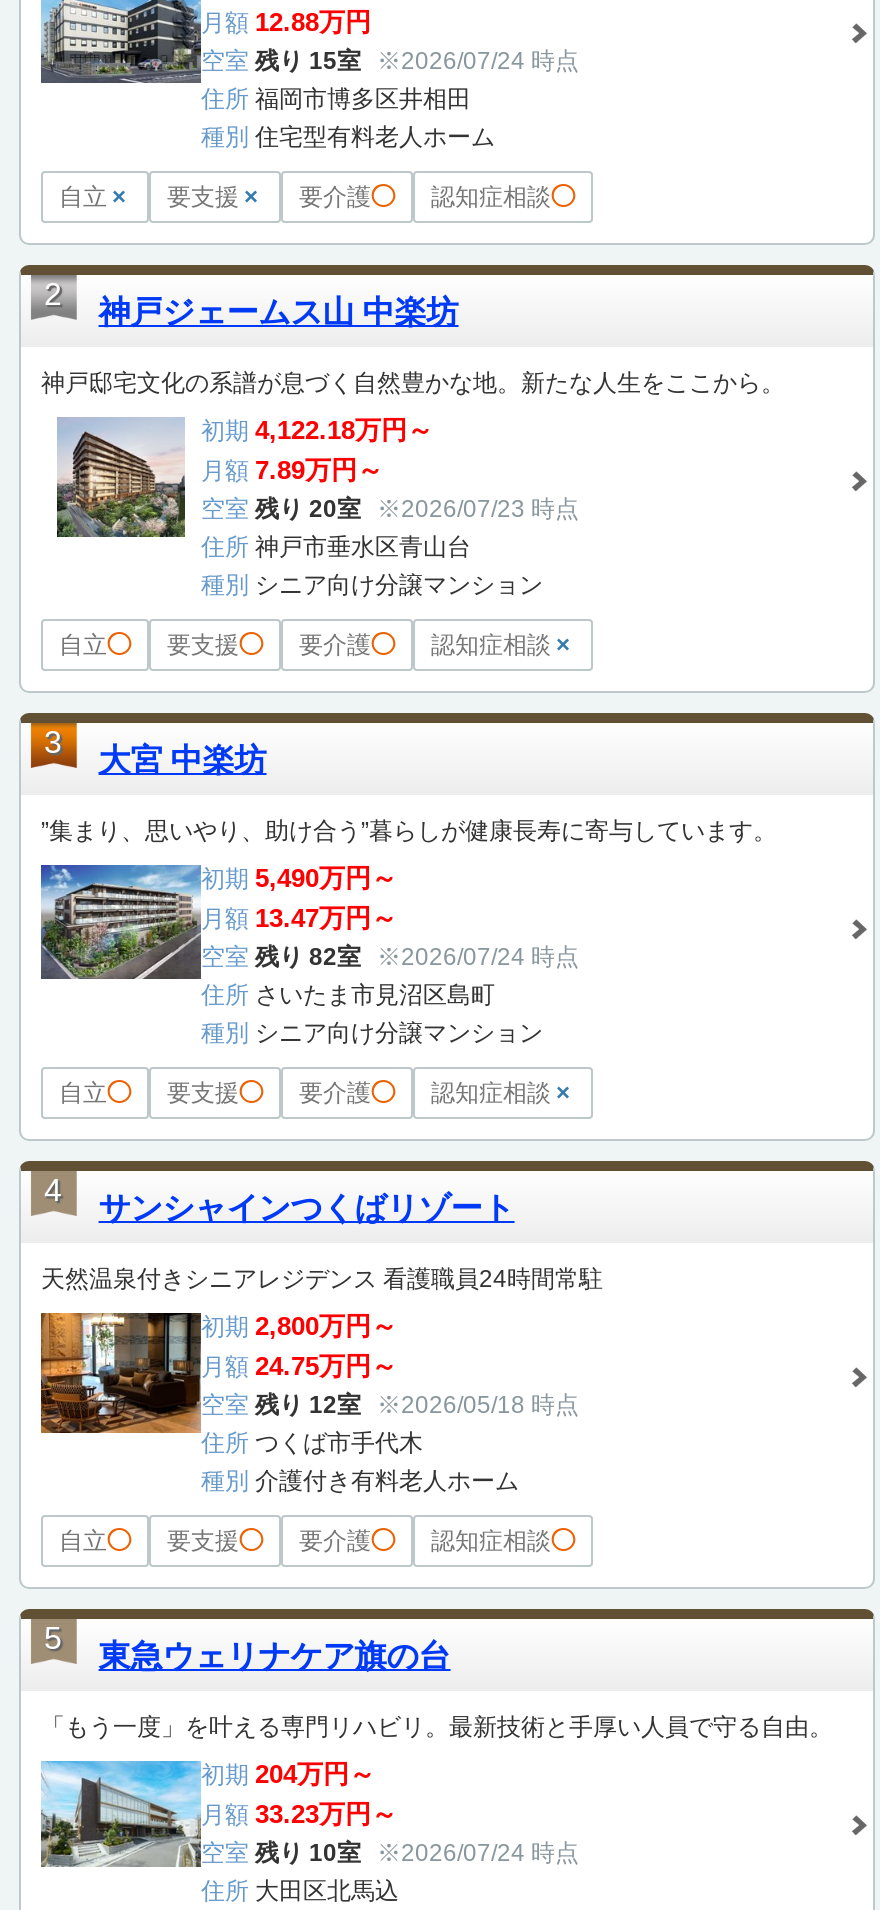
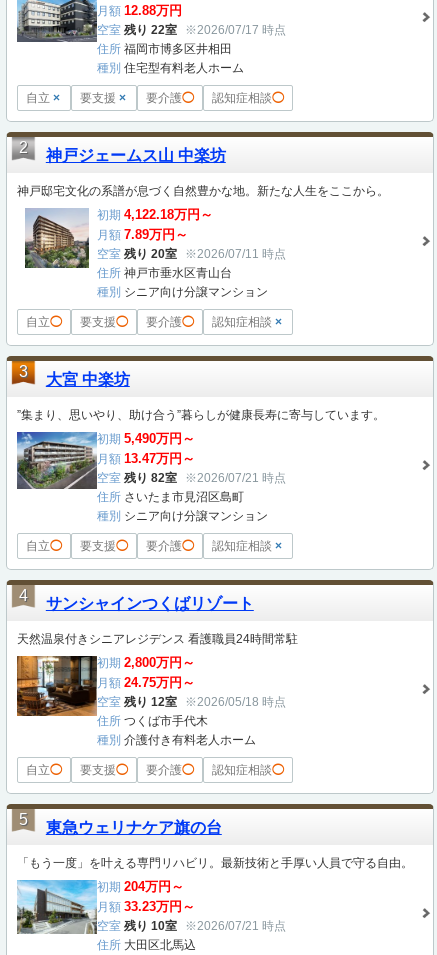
- 空室 残り 15室 ※2026/07/24 時点
+ 空室 残り 22室 ※2026/07/17 時点

- 空室 残り 20室 ※2026/07/23 時点
+ 空室 残り 20室 ※2026/07/11 時点

- 空室 残り 82室 ※2026/07/24 時点
+ 空室 残り 82室 ※2026/07/21 時点

- 空室 残り 10室 ※2026/07/24 時点
+ 空室 残り 10室 ※2026/07/21 時点
